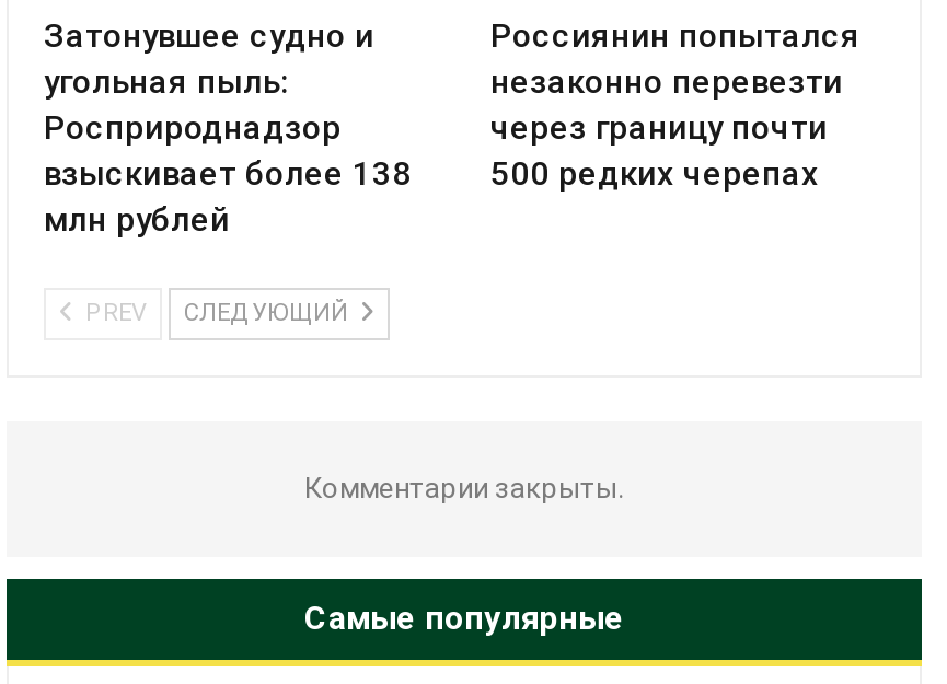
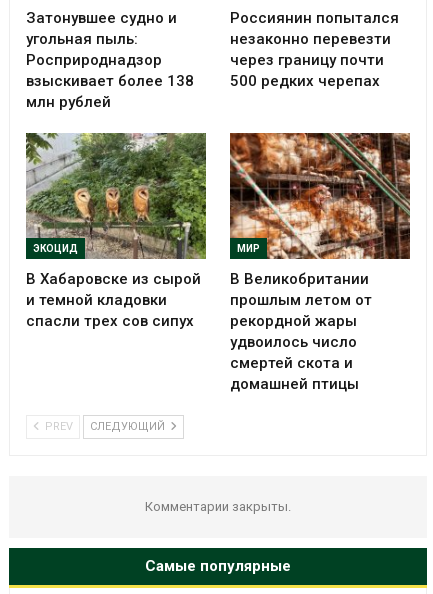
+ [image]
+ ЭКОЦИД
+ В Хабаровске из сырой
+ и темной кладовки
+ спасли трех сов сипух

+ [image]
+ МИР
+ В Великобритании
+ прошлым летом от
+ рекордной жары
+ удвоилось число
+ смертей скота и
+ домашней птицы
